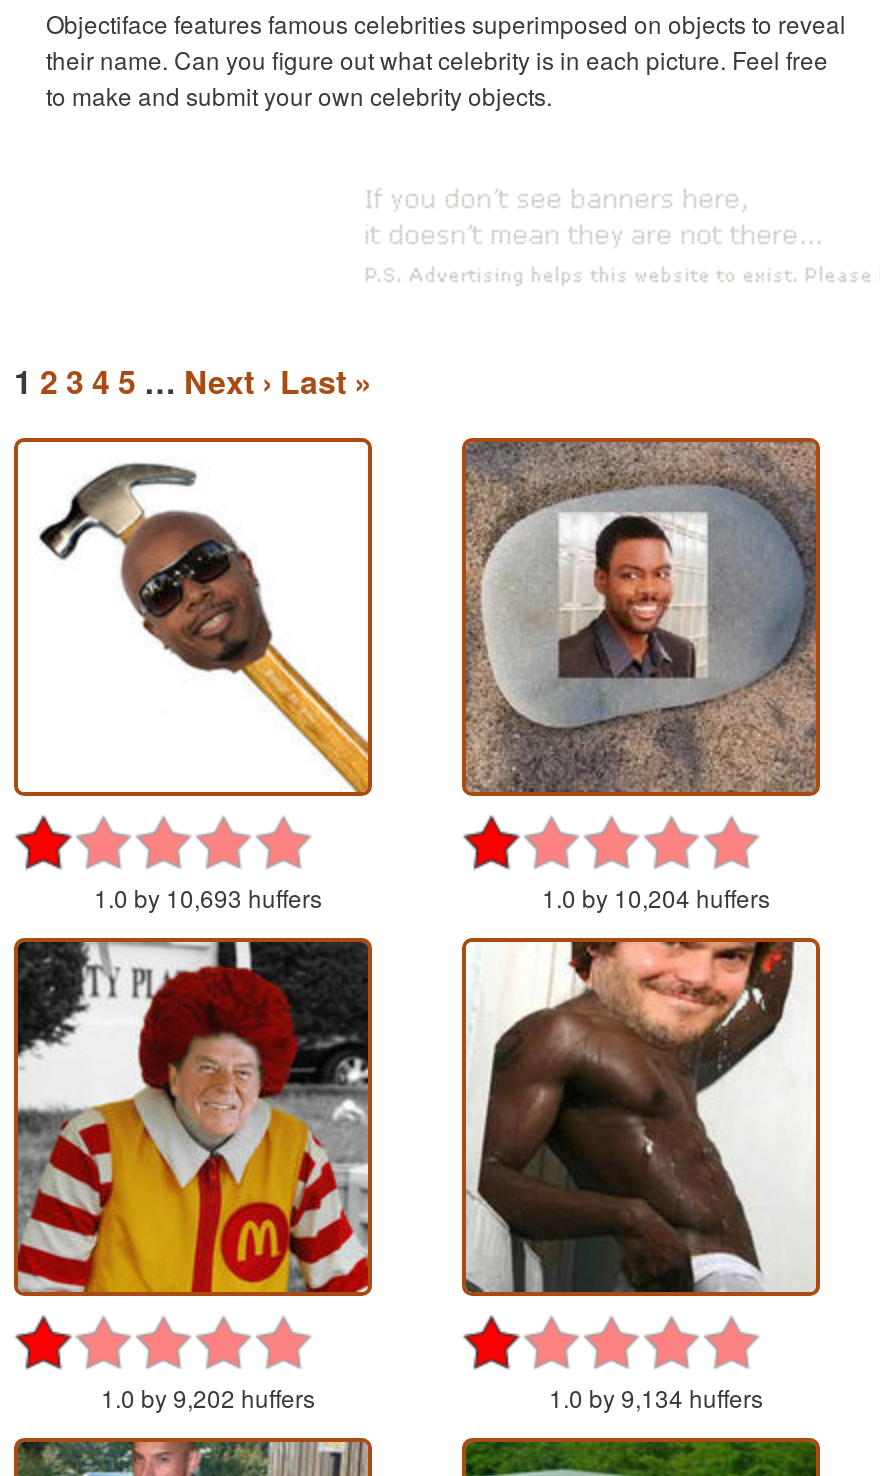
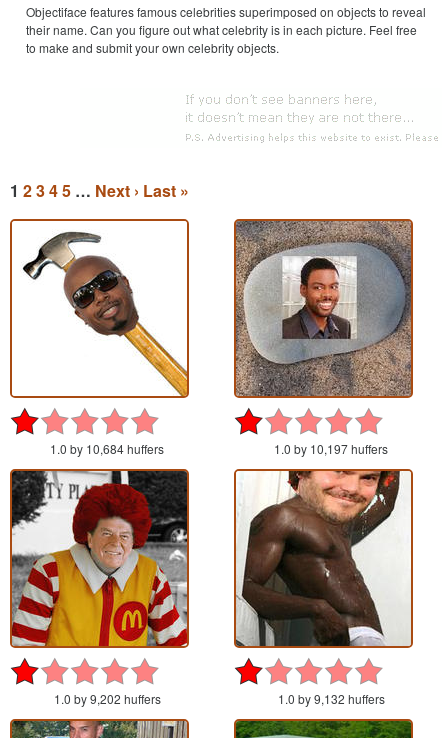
- 1.0 by 10,693 huffers
+ 1.0 by 10,684 huffers

- 1.0 by 10,204 huffers
+ 1.0 by 10,197 huffers

- 1.0 by 9,134 huffers
+ 1.0 by 9,132 huffers
